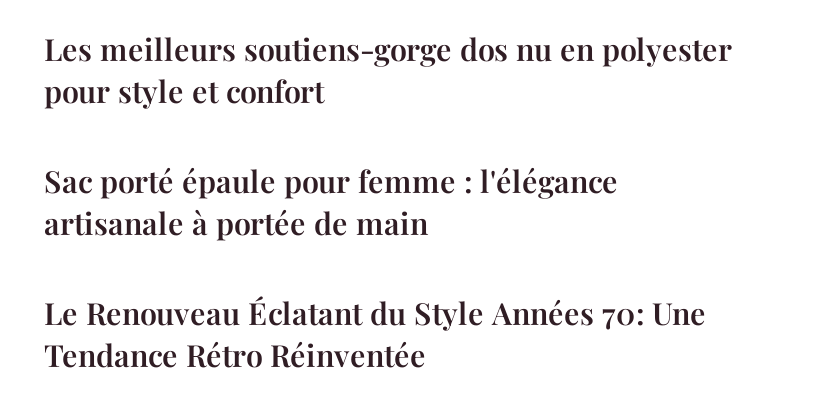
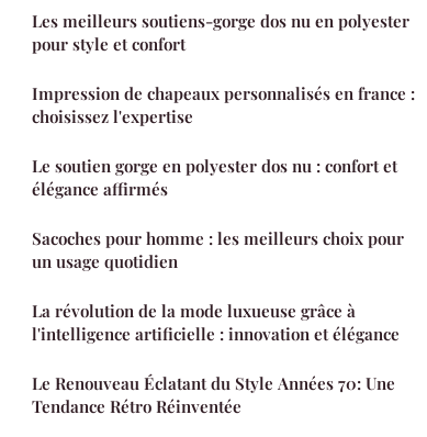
- Sac porté épaule pour femme : l'élégance
- artisanale à portée de main
+ Impression de chapeaux personnalisés en france :
+ choisissez l'expertise
+ Le soutien gorge en polyester dos nu : confort et
+ élégance affirmés
+ Sacoches pour homme : les meilleurs choix pour
+ un usage quotidien
+ La révolution de la mode luxueuse grâce à
+ l'intelligence artificielle : innovation et élégance
